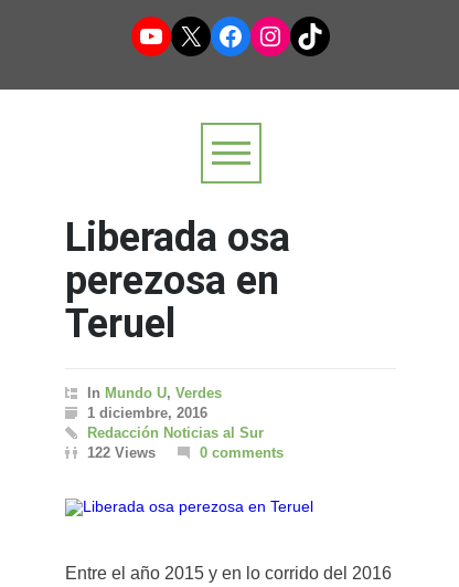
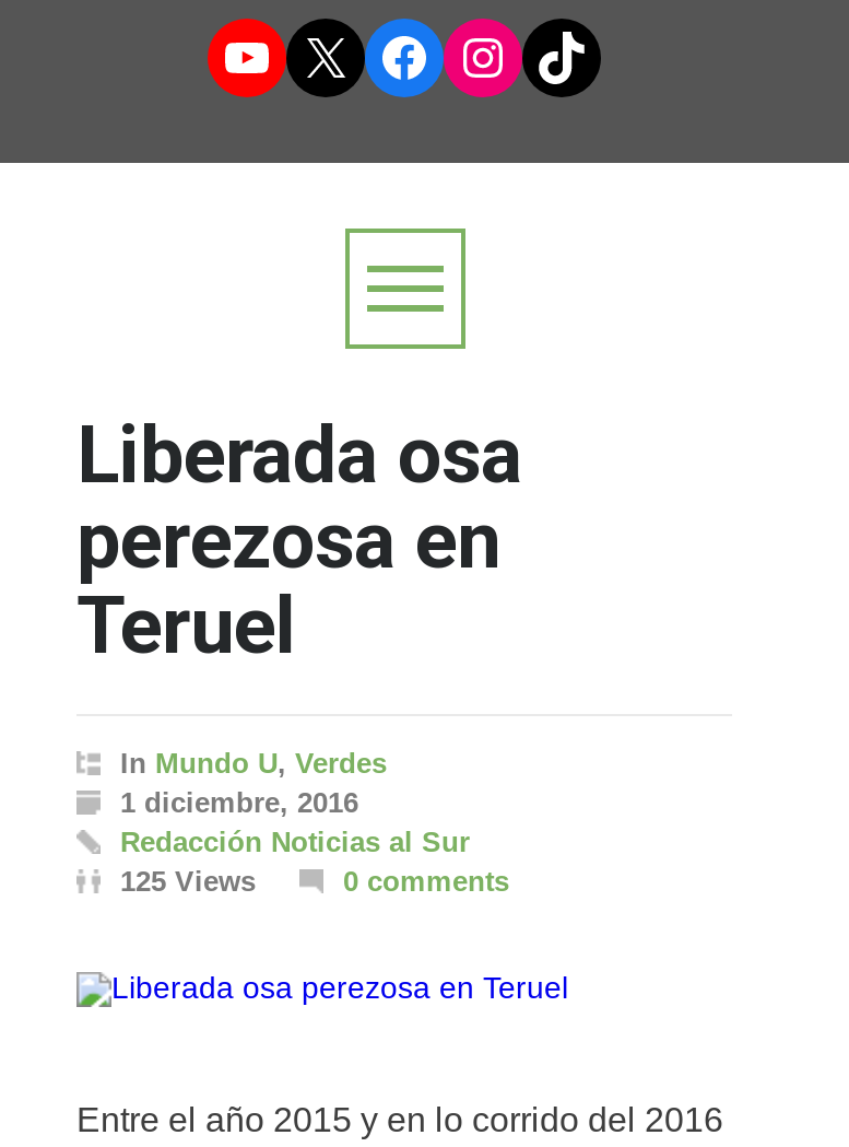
- 122 Views
+ 125 Views
